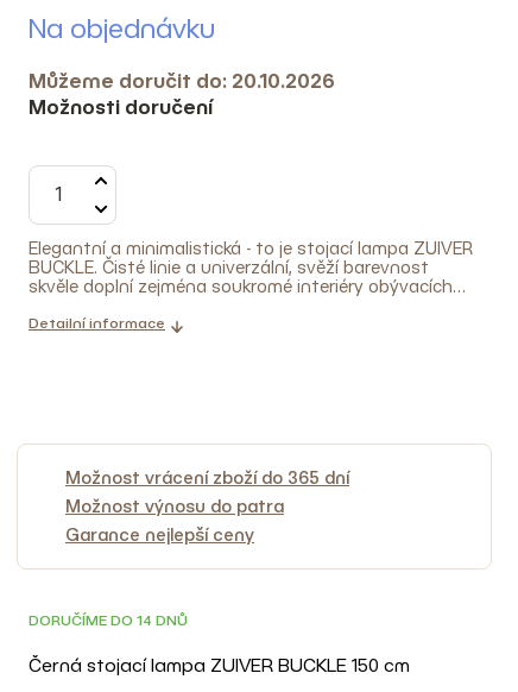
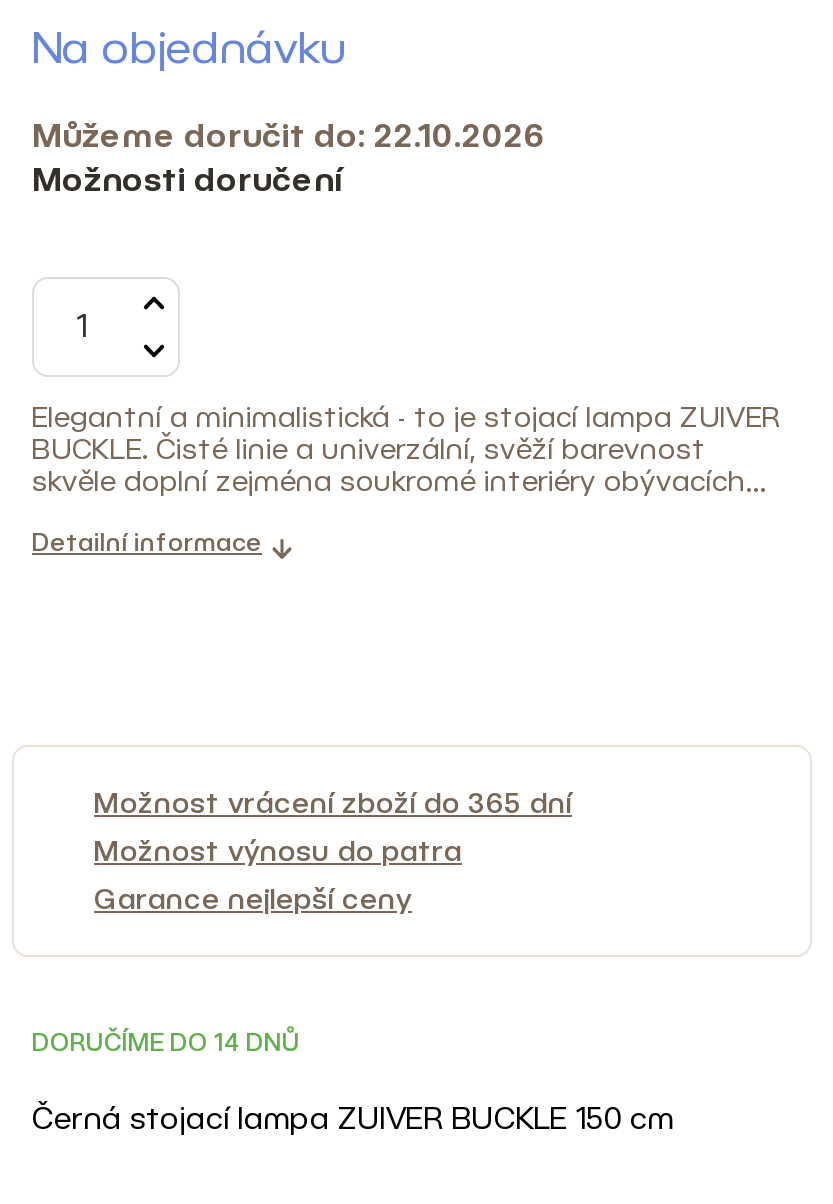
- Můžeme doručit do: 20.10.2026
+ Můžeme doručit do: 22.10.2026
